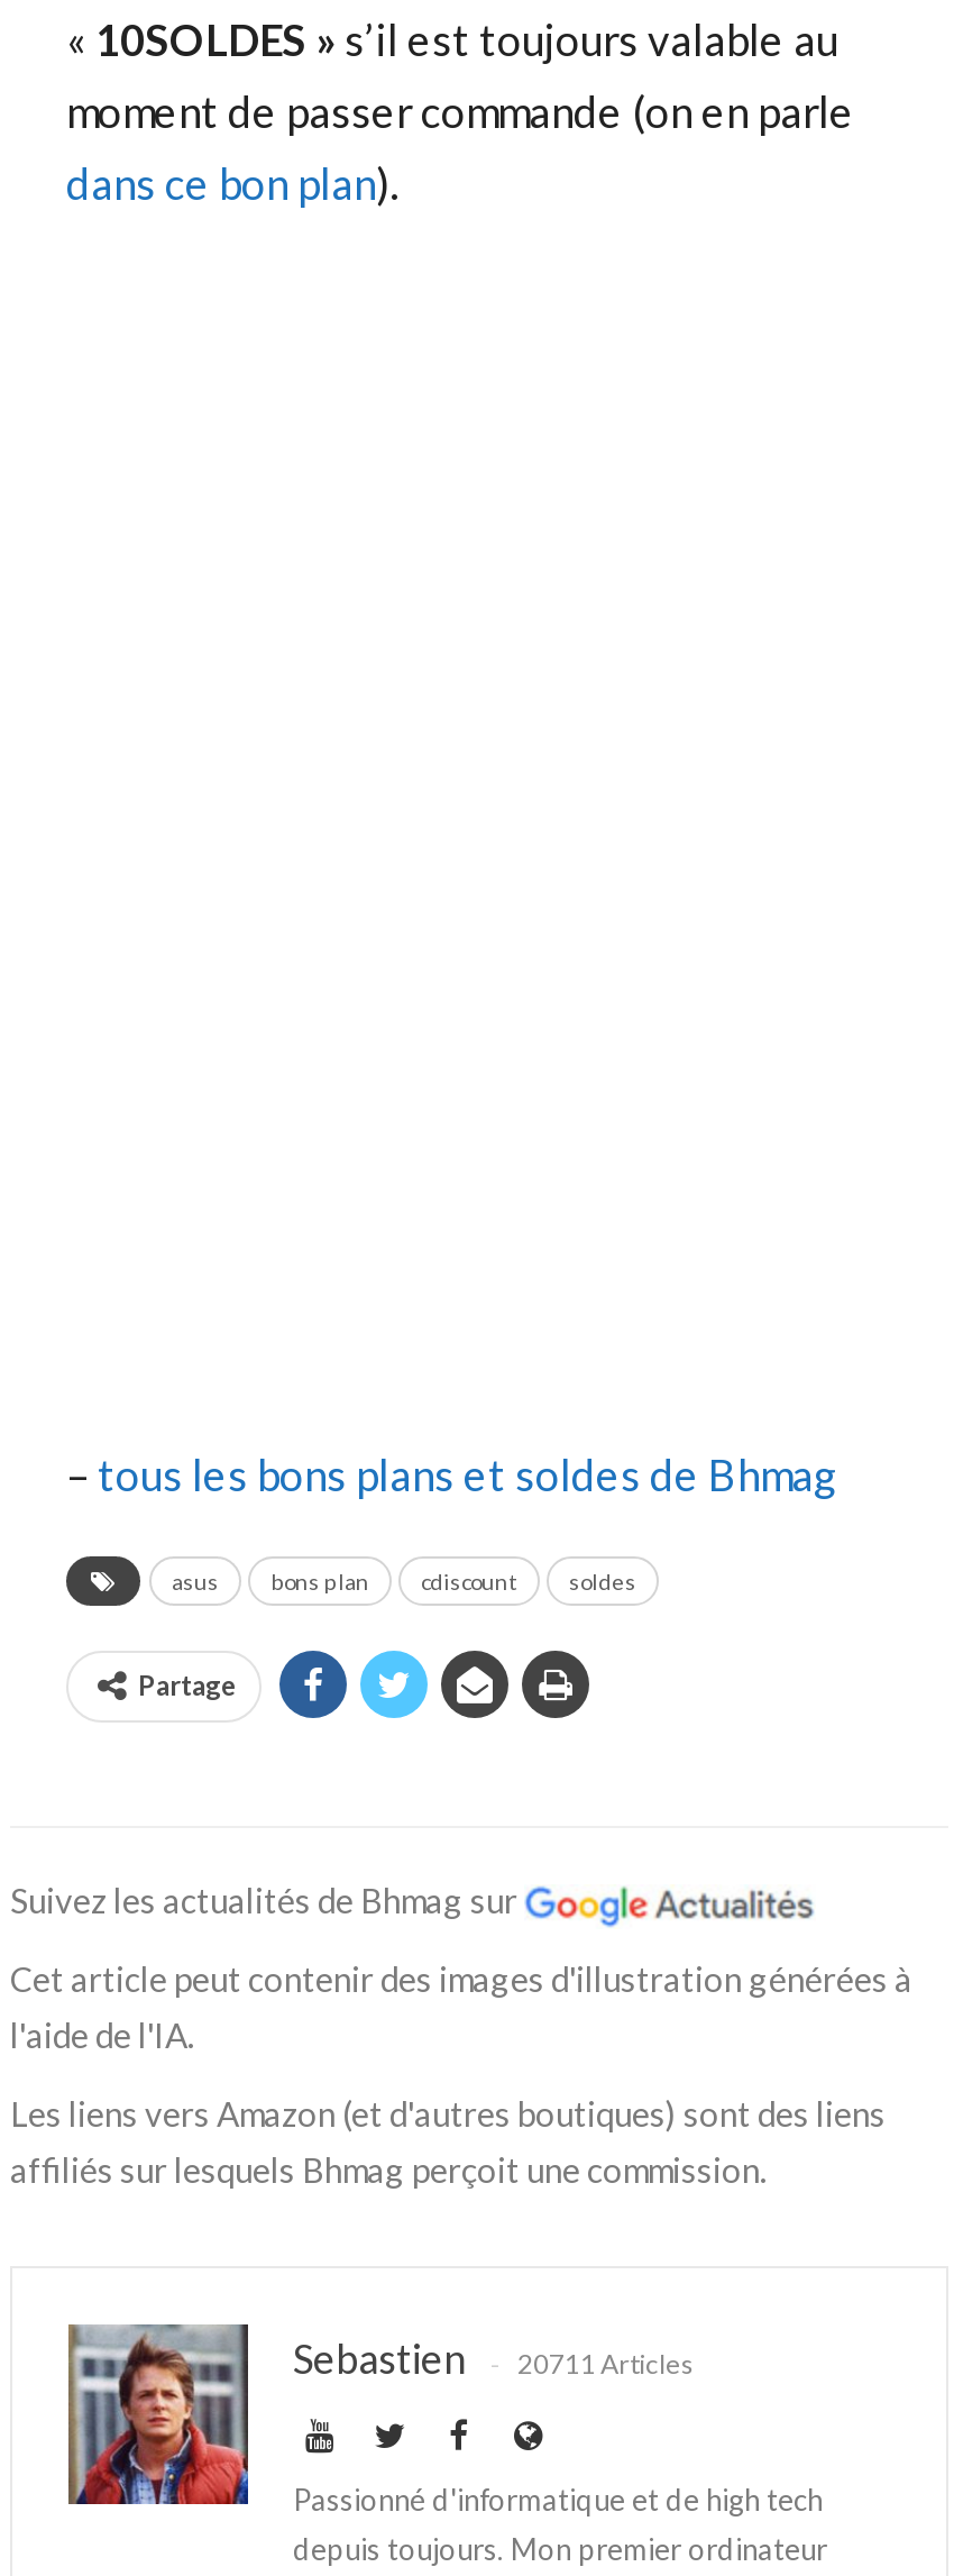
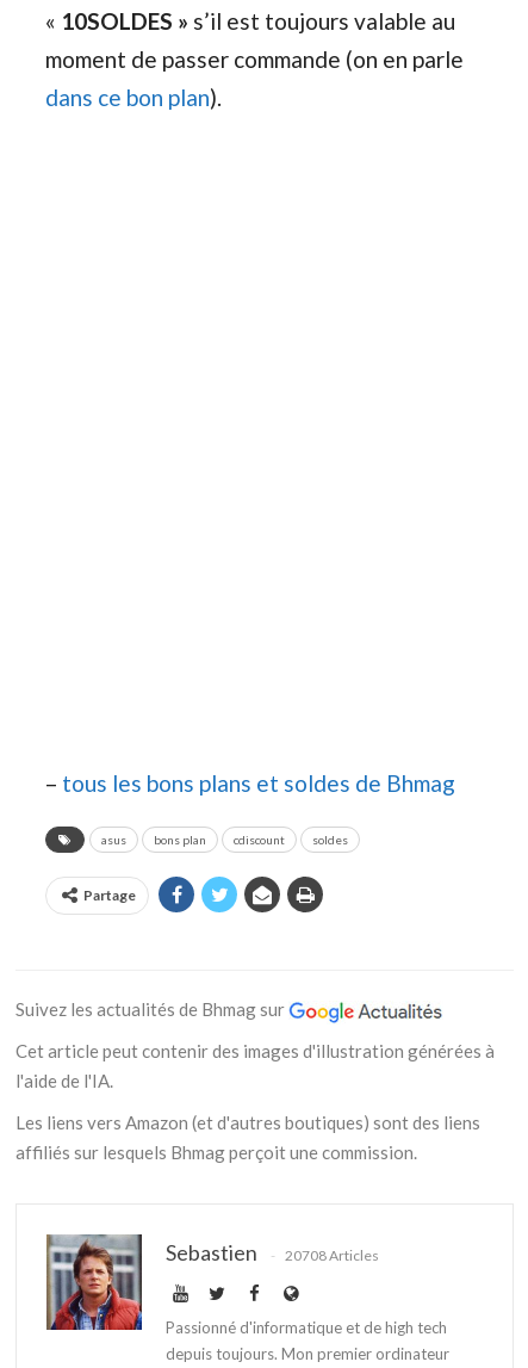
- Sebastien 20711 Articles
+ Sebastien 20708 Articles
